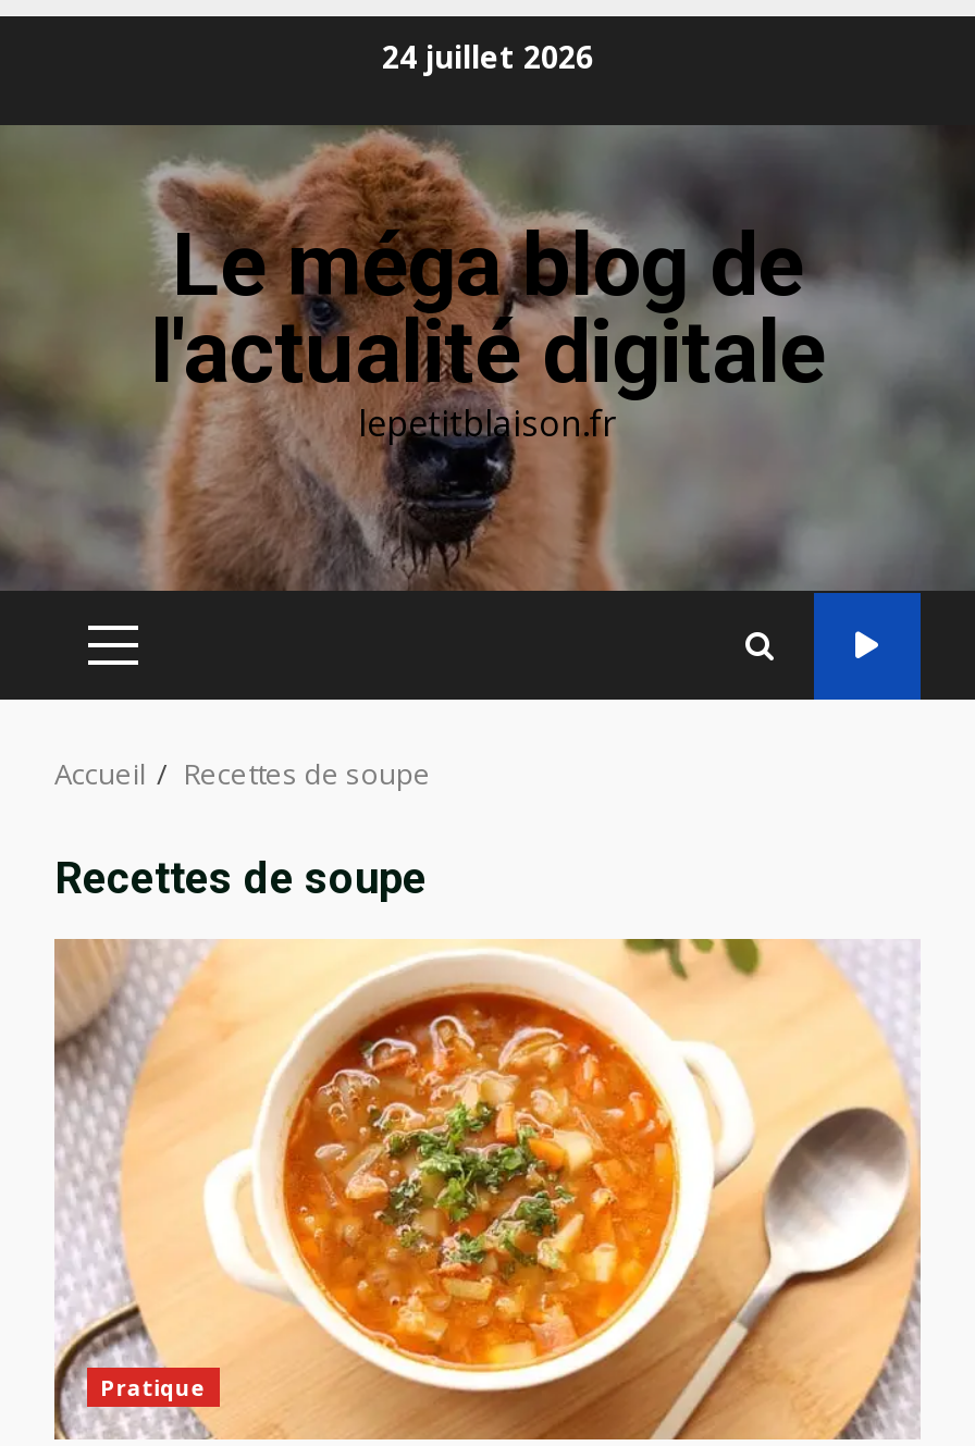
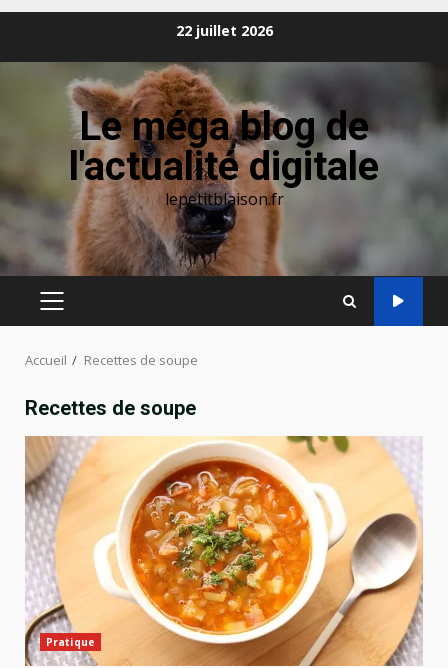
- 24 juillet 2026
+ 22 juillet 2026
